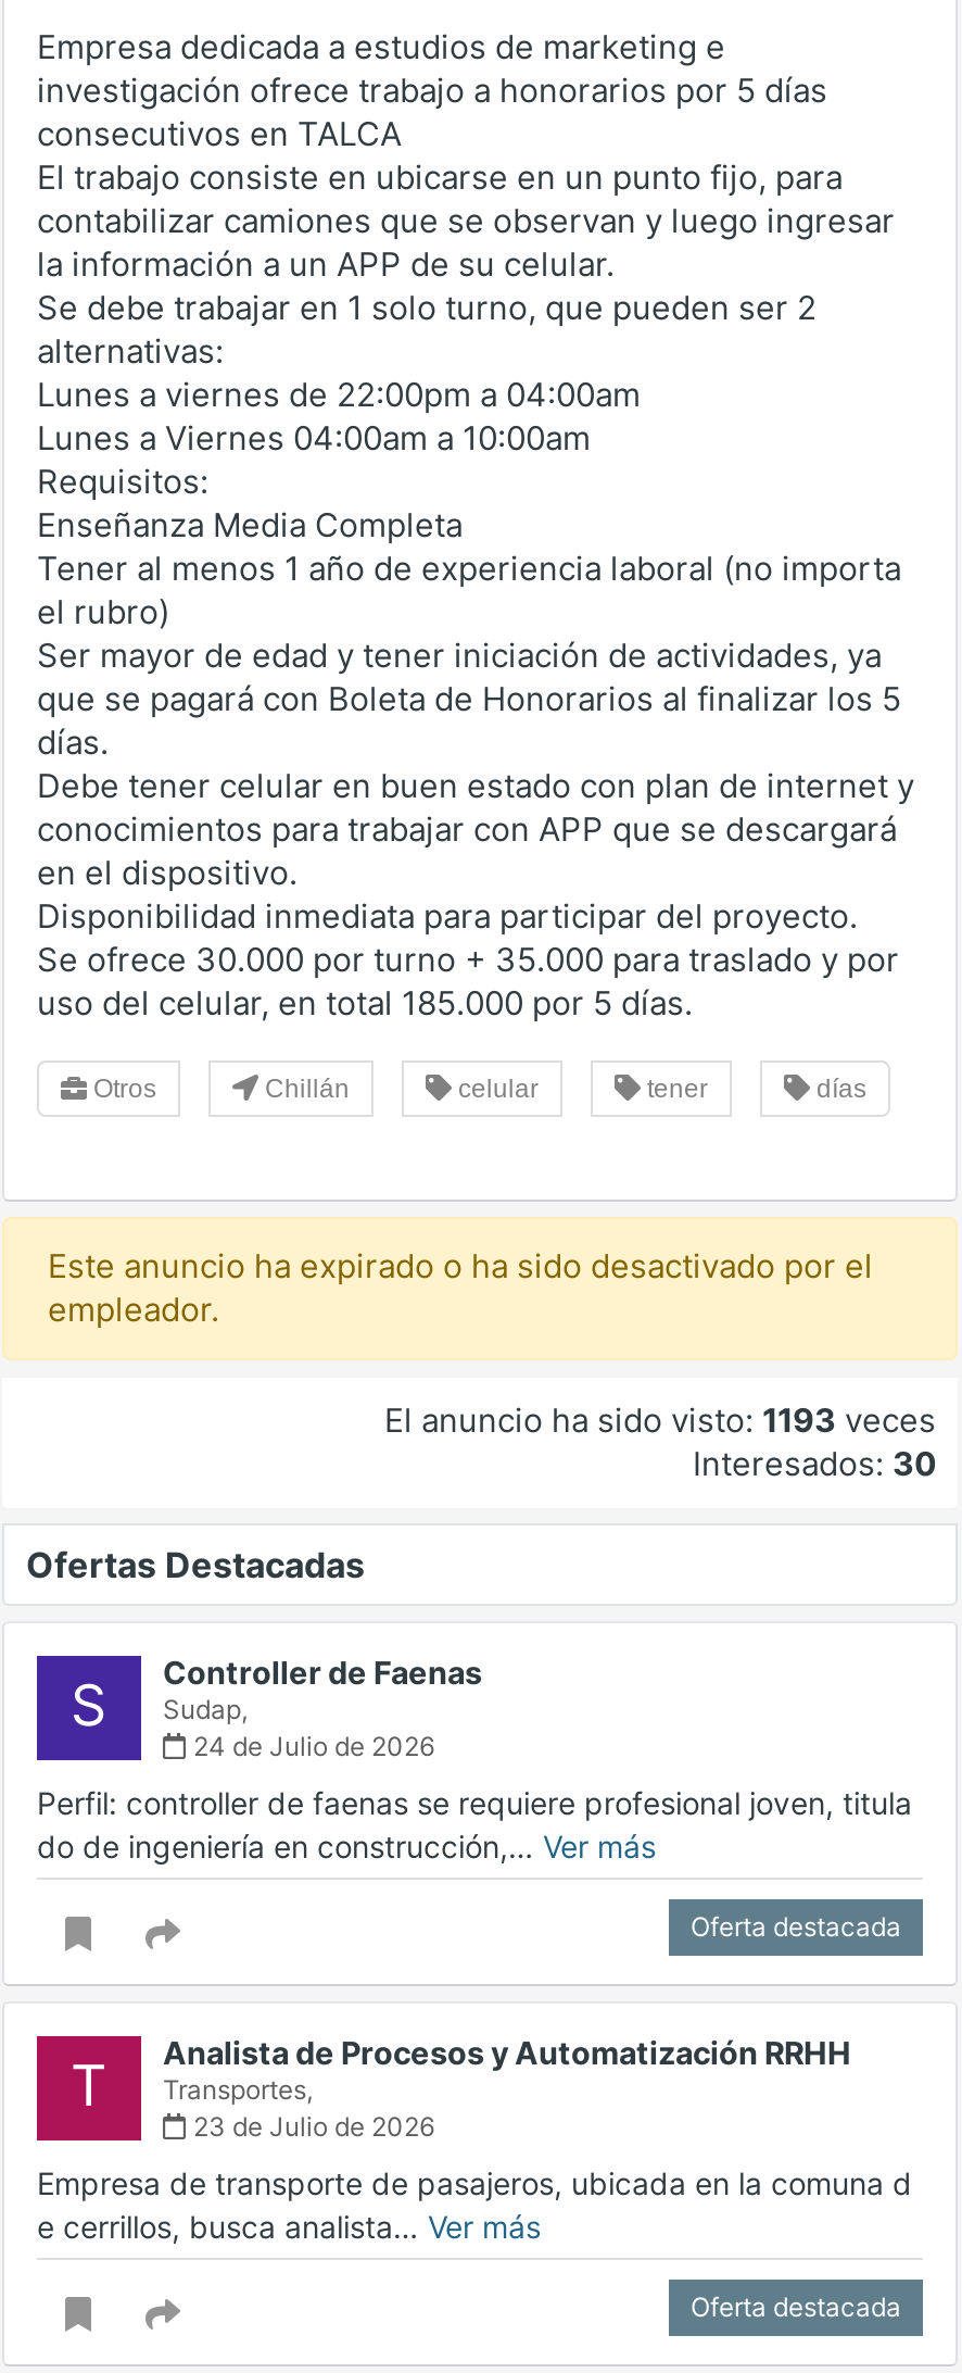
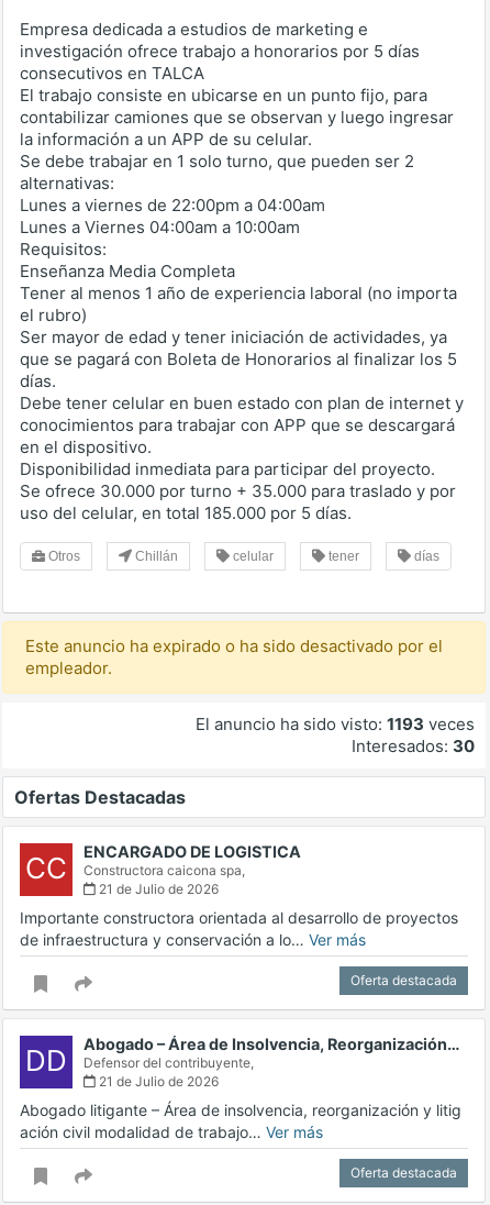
- S
- Controller de Faenas
- Sudap,
- 24 de Julio de 2026
+ CC
+ ENCARGADO DE LOGISTICA
+ Constructora caicona spa,
+ 21 de Julio de 2026

- Perfil: controller de faenas se requiere profesional joven, titula
- do de ingeniería en construcción,… Ver más
+ Importante constructora orientada al desarrollo de proyectos
+ de infraestructura y conservación a lo… Ver más

- T
- Analista de Procesos y Automatización RRHH
- Transportes,
- 23 de Julio de 2026
+ DD
+ Abogado – Área de Insolvencia, Reorganización…
+ Defensor del contribuyente,
+ 21 de Julio de 2026

- Empresa de transporte de pasajeros, ubicada en la comuna d
- e cerrillos, busca analista… Ver más
+ Abogado litigante – Área de insolvencia, reorganización y litig
+ ación civil modalidad de trabajo… Ver más
